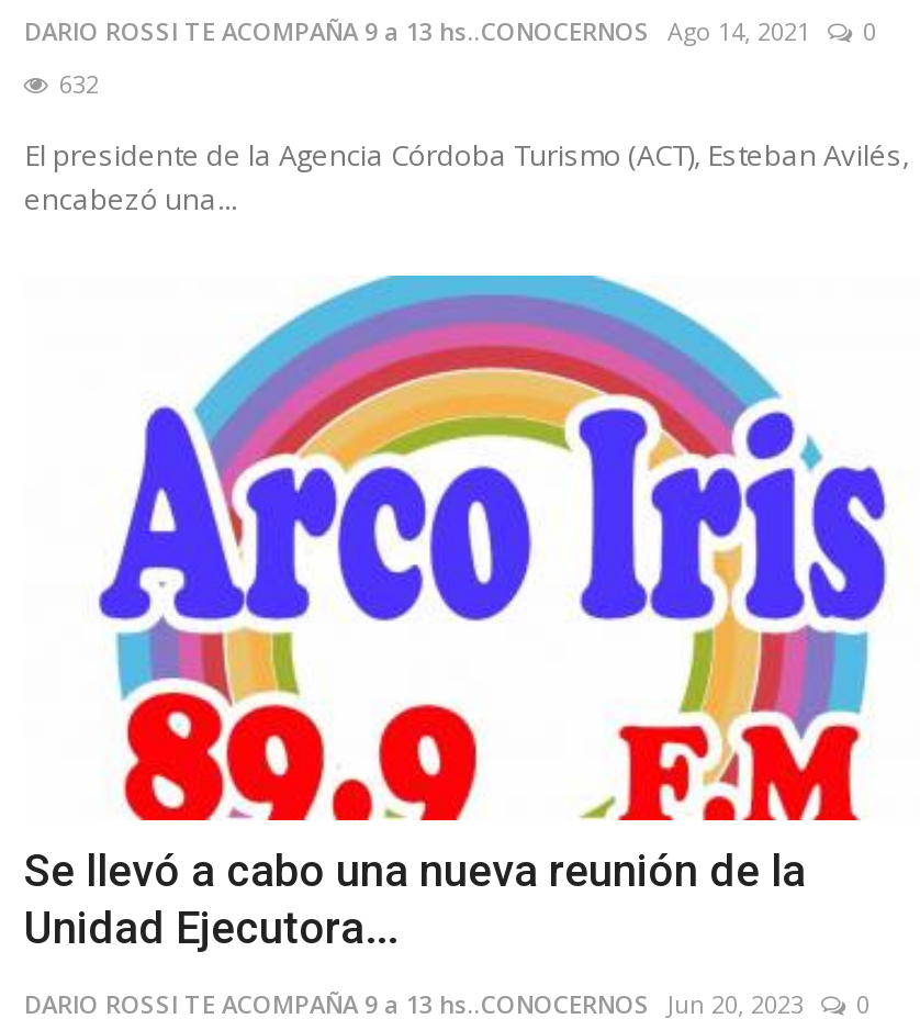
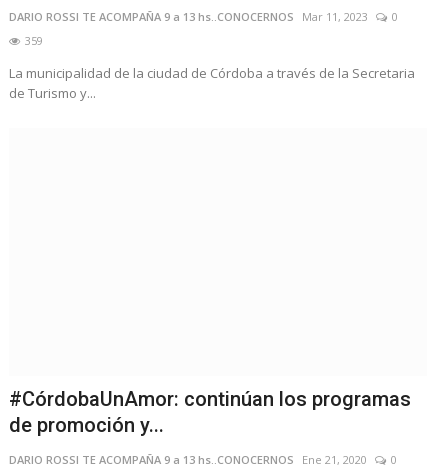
- DARIO ROSSI TE ACOMPAÑA 9 a 13 hs..CONOCERNOS Ago 14, 2021
+ DARIO ROSSI TE ACOMPAÑA 9 a 13 hs..CONOCERNOS Mar 11, 2023

- 632
+ 359

- El presidente de la Agencia Córdoba Turismo (ACT), Esteban Avilés,
- encabezó una...
+ La municipalidad de la ciudad de Córdoba a través de la Secretaria
+ de Turismo y...

- [image]

- Se llevó a cabo una nueva reunión de la
- Unidad Ejecutora...
+ #CórdobaUnAmor: continúan los programas
+ de promoción y...

- DARIO ROSSI TE ACOMPAÑA 9 a 13 hs..CONOCERNOS Jun 20, 2023
+ DARIO ROSSI TE ACOMPAÑA 9 a 13 hs..CONOCERNOS Ene 21, 2020
